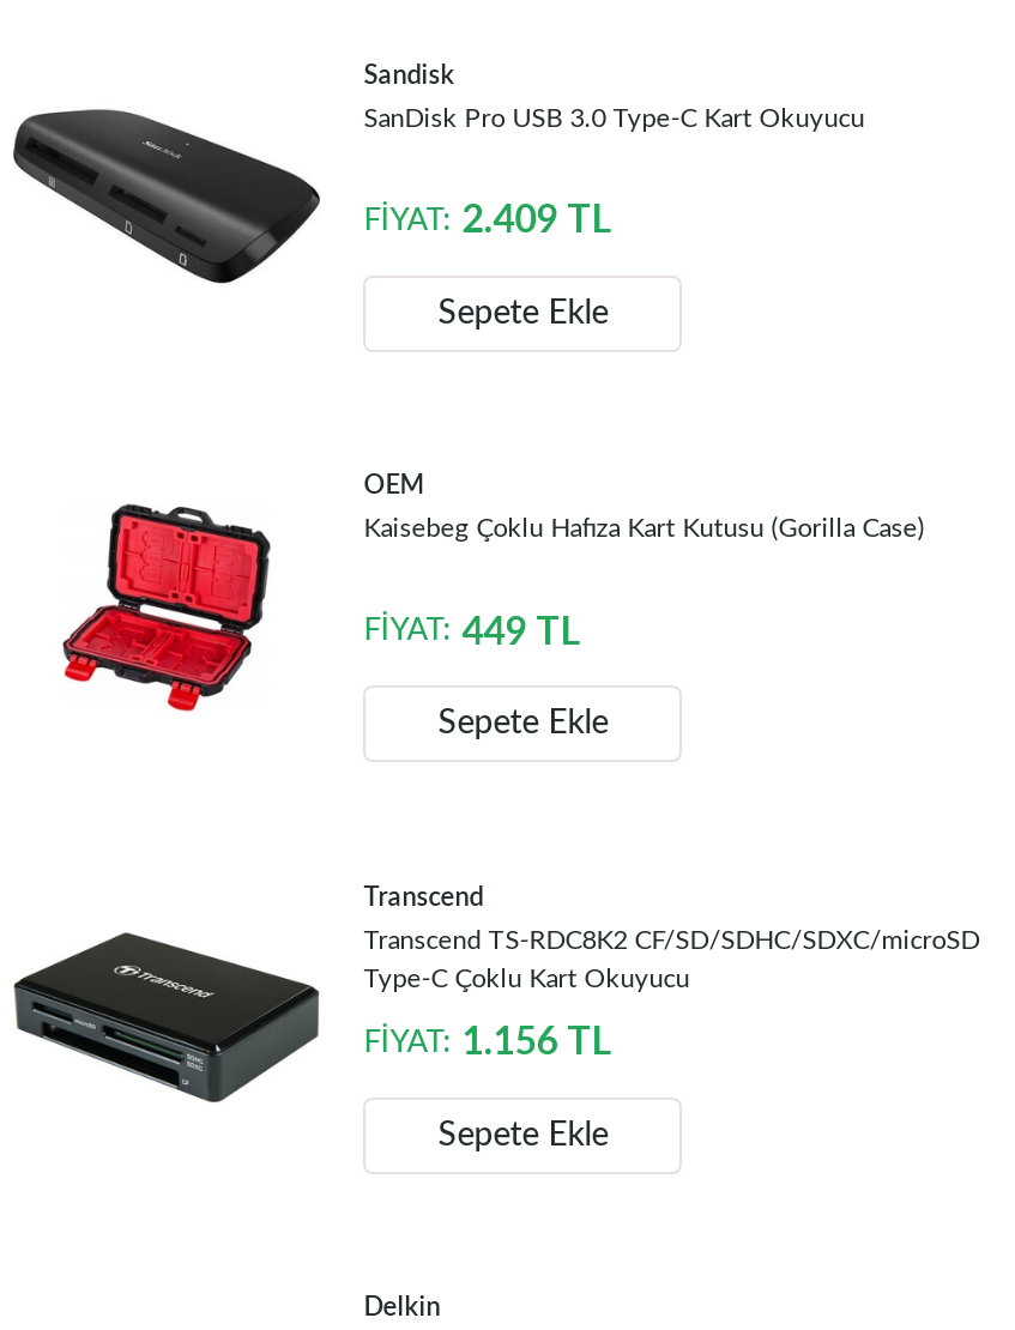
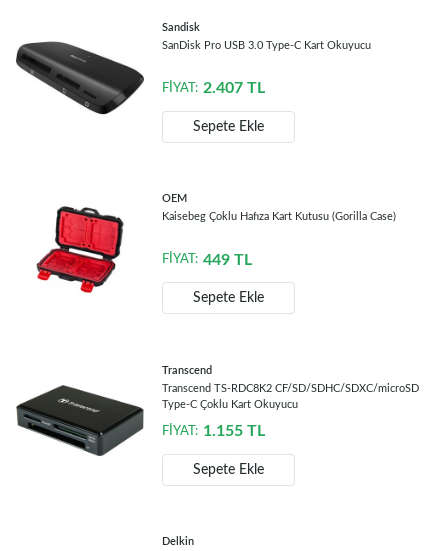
- FİYAT: 2.409 TL
+ FİYAT: 2.407 TL

- FİYAT: 1.156 TL
+ FİYAT: 1.155 TL
